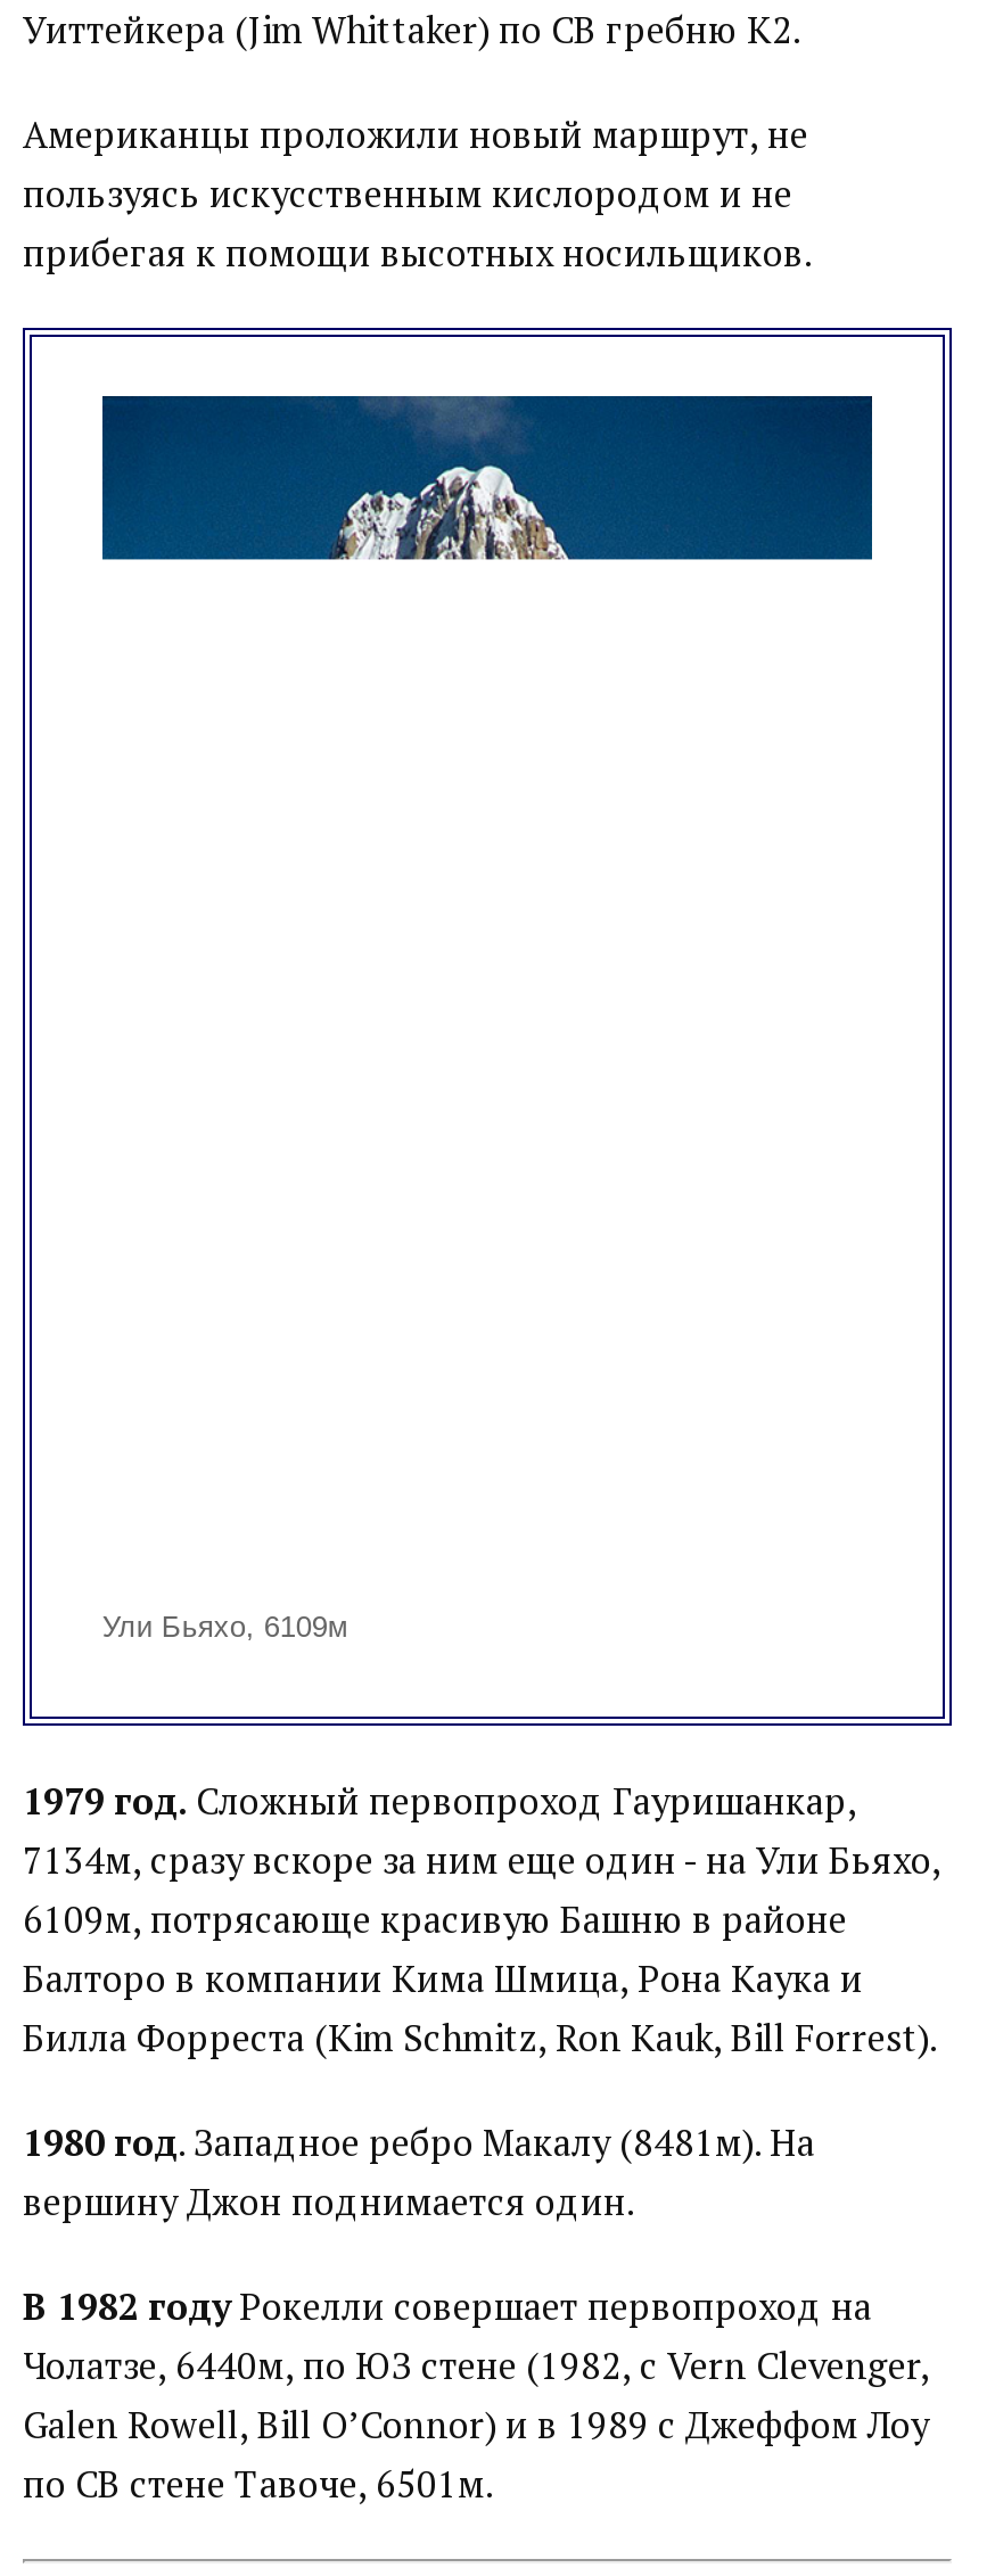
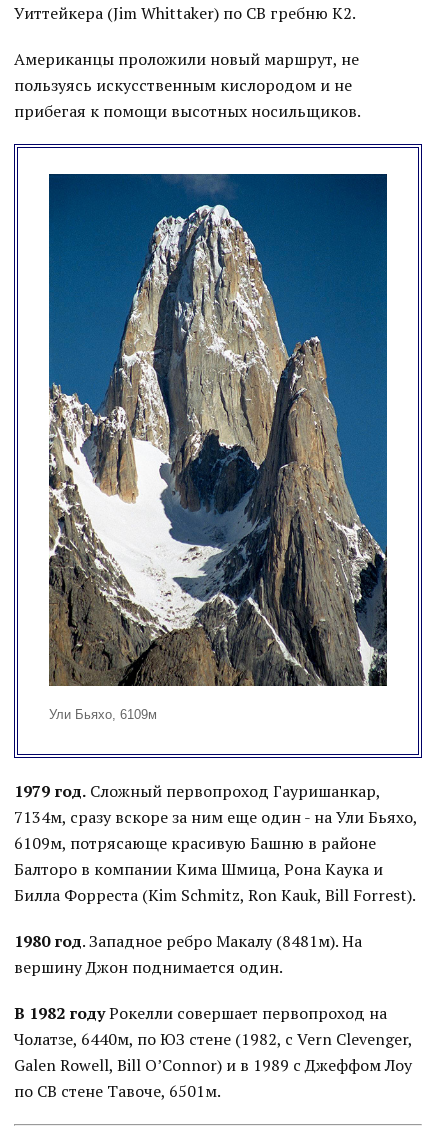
+ [image]
